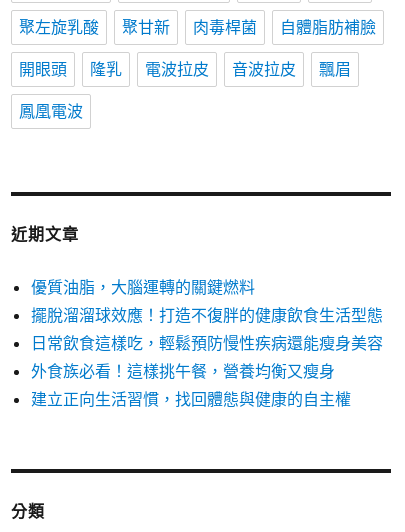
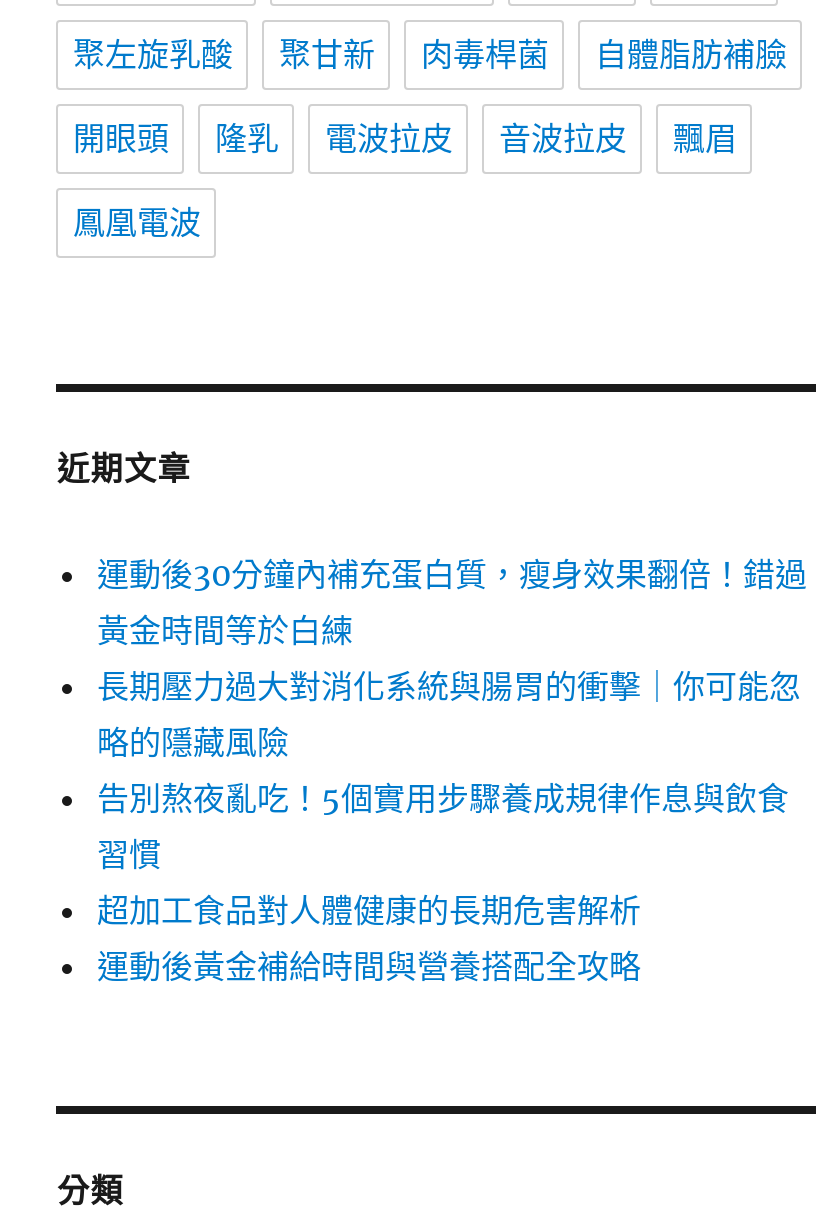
- 優質油脂，大腦運轉的關鍵燃料
- 擺脫溜溜球效應！打造不復胖的健康飲食生活型態
- 日常飲食這樣吃，輕鬆預防慢性疾病還能瘦身美容
- 外食族必看！這樣挑午餐，營養均衡又瘦身
- 建立正向生活習慣，找回體態與健康的自主權
+ 運動後30分鐘內補充蛋白質，瘦身效果翻倍！錯過
+ 黃金時間等於白練
+ 長期壓力過大對消化系統與腸胃的衝擊｜你可能忽
+ 略的隱藏風險
+ 告別熬夜亂吃！5個實用步驟養成規律作息與飲食
+ 習慣
+ 超加工食品對人體健康的長期危害解析
+ 運動後黃金補給時間與營養搭配全攻略
